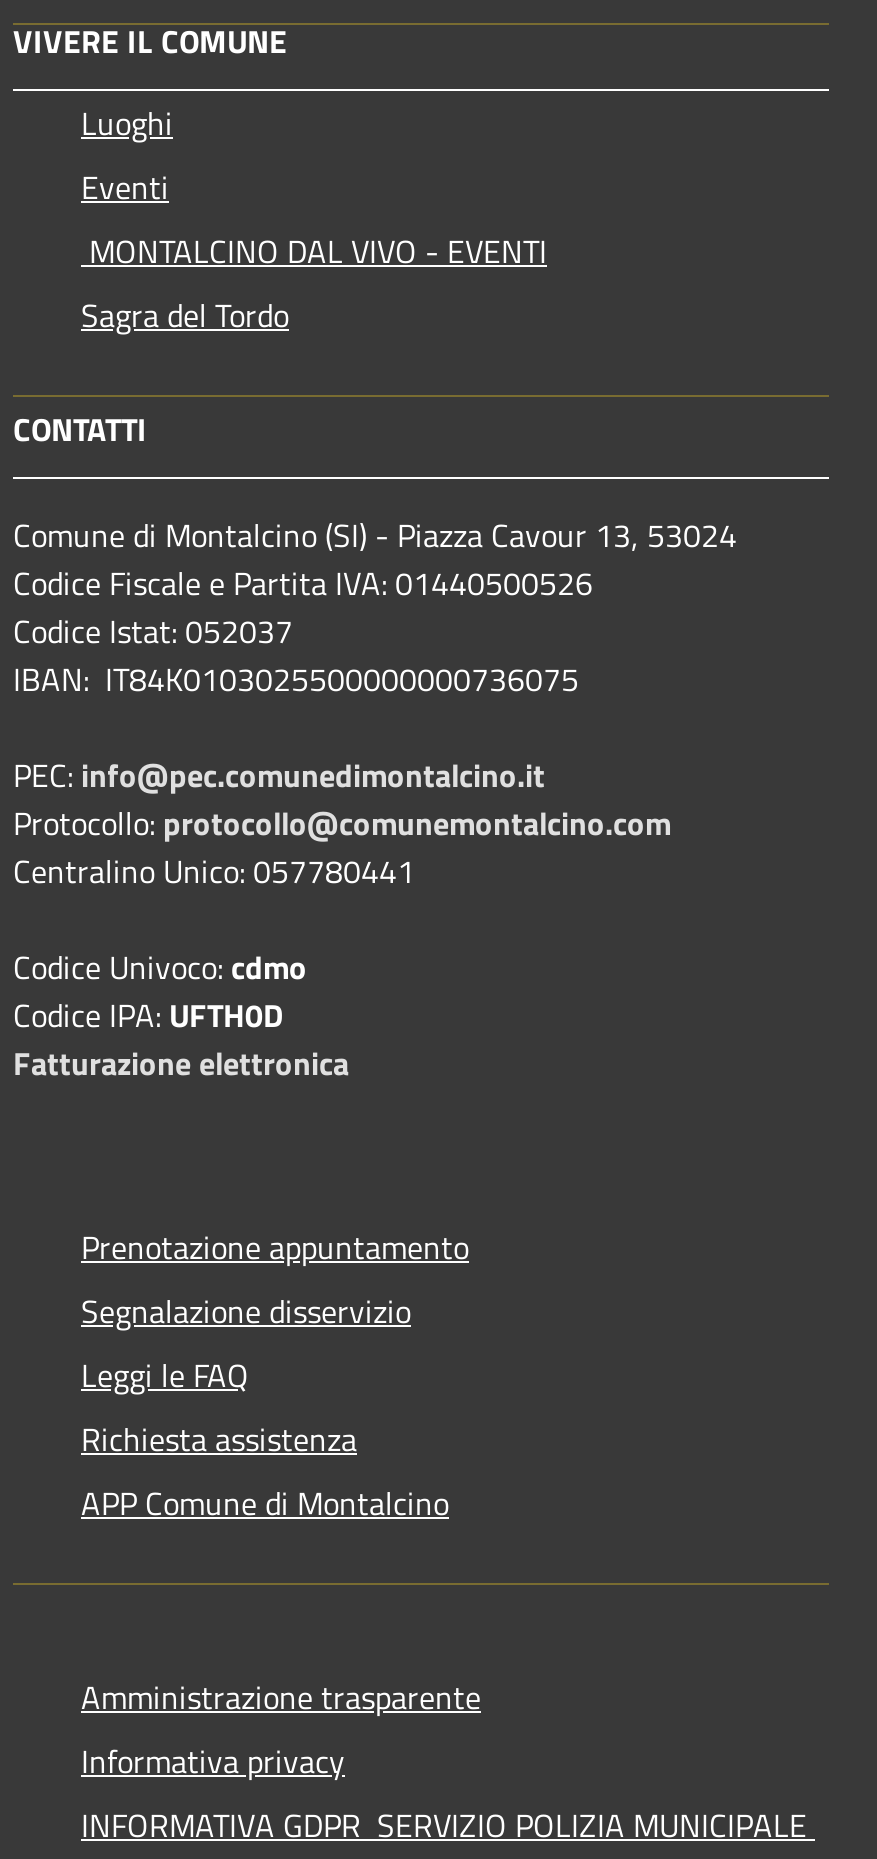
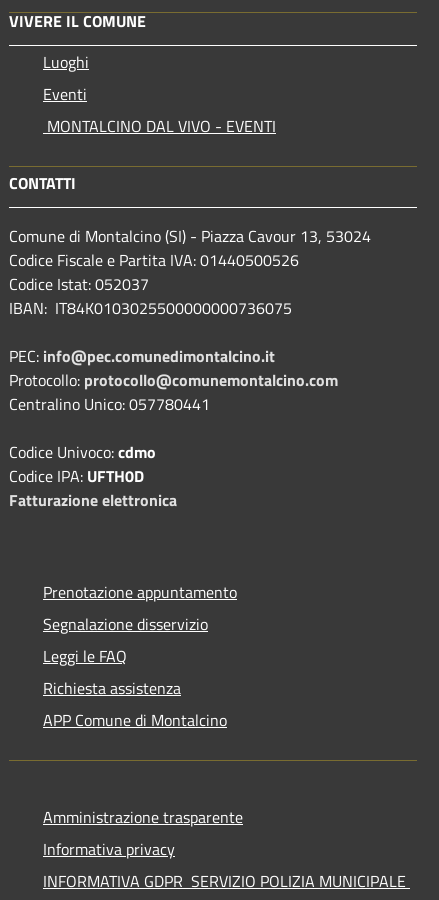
- Sagra del Tordo
